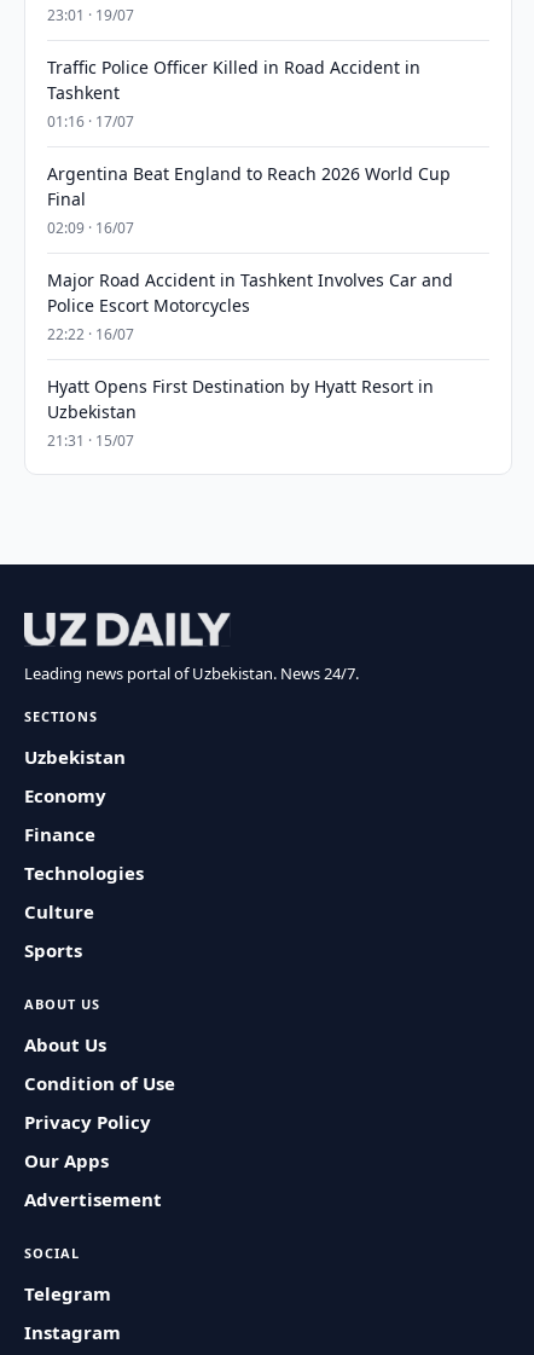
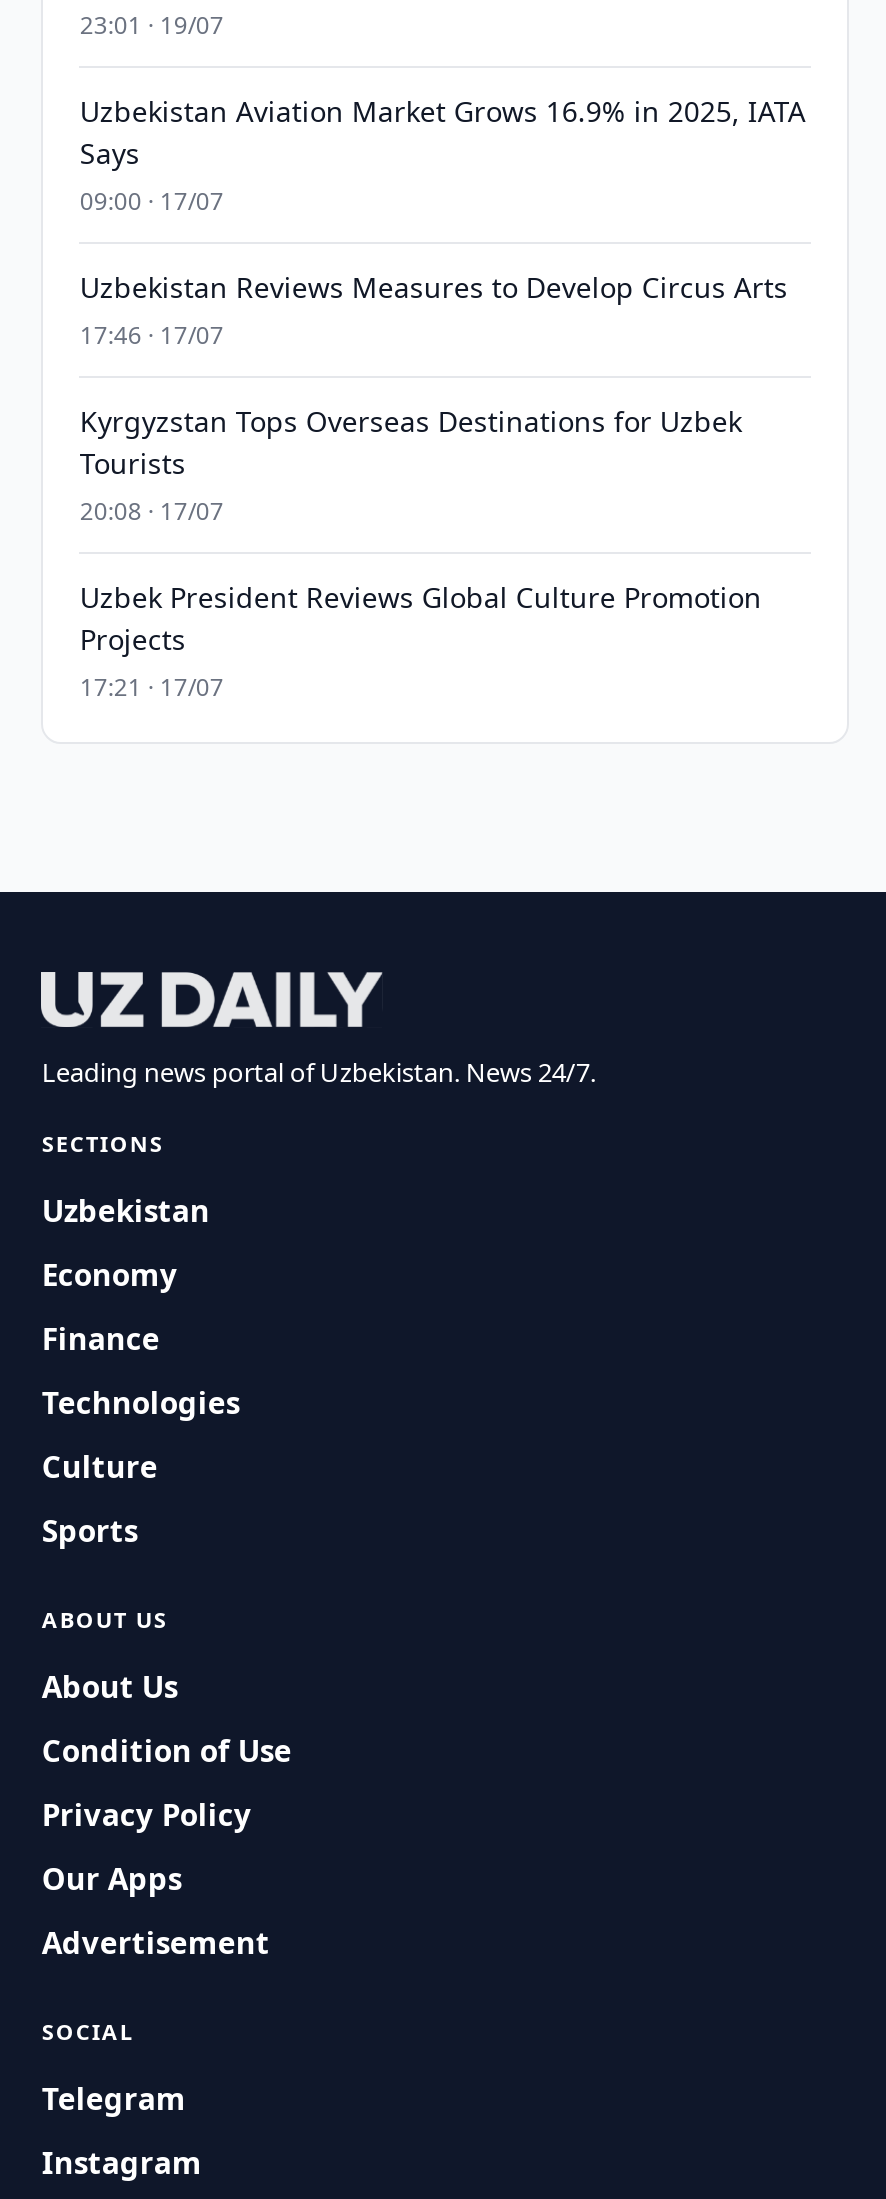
- Traffic Police Officer Killed in Road Accident in
- Tashkent
- 01:16 · 17/07
+ Uzbekistan Aviation Market Grows 16.9% in 2025, IATA
+ Says
+ 09:00 · 17/07

- Argentina Beat England to Reach 2026 World Cup
- Final
- 02:09 · 16/07
+ Uzbekistan Reviews Measures to Develop Circus Arts
+ 17:46 · 17/07

- Major Road Accident in Tashkent Involves Car and
- Police Escort Motorcycles
- 22:22 · 16/07
+ Kyrgyzstan Tops Overseas Destinations for Uzbek
+ Tourists
+ 20:08 · 17/07

- Hyatt Opens First Destination by Hyatt Resort in
- Uzbekistan
- 21:31 · 15/07
+ Uzbek President Reviews Global Culture Promotion
+ Projects
+ 17:21 · 17/07
